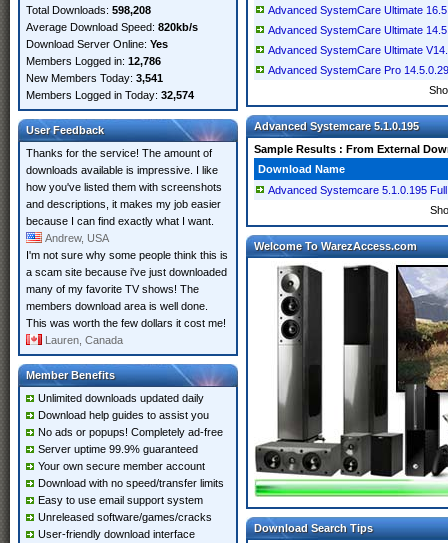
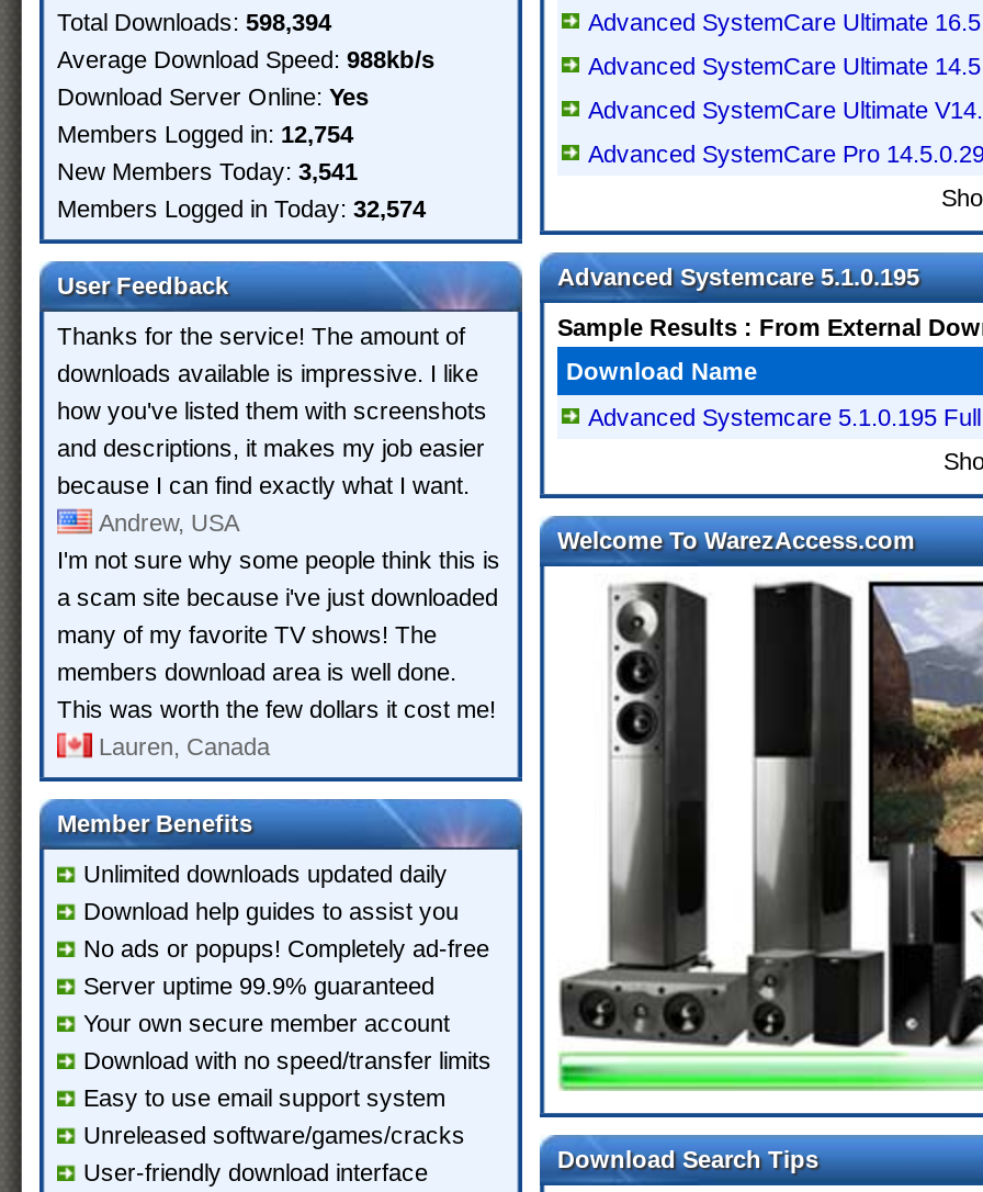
- Total Downloads: 598,208
+ Total Downloads: 598,394

- Average Download Speed: 820kb/s
+ Average Download Speed: 988kb/s

- Members Logged in: 12,786
+ Members Logged in: 12,754
